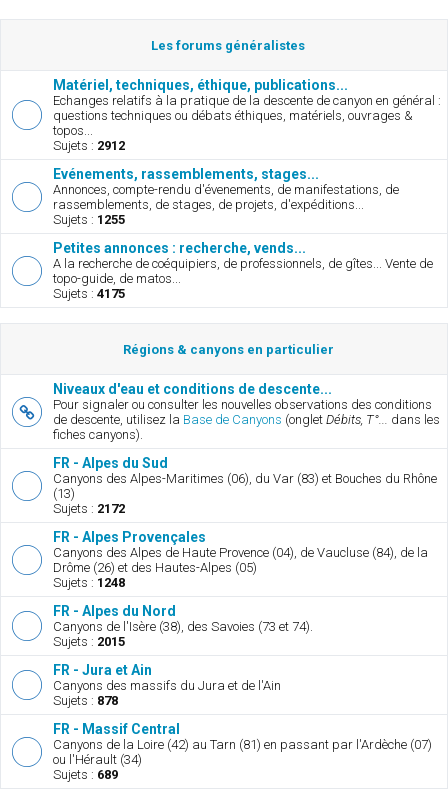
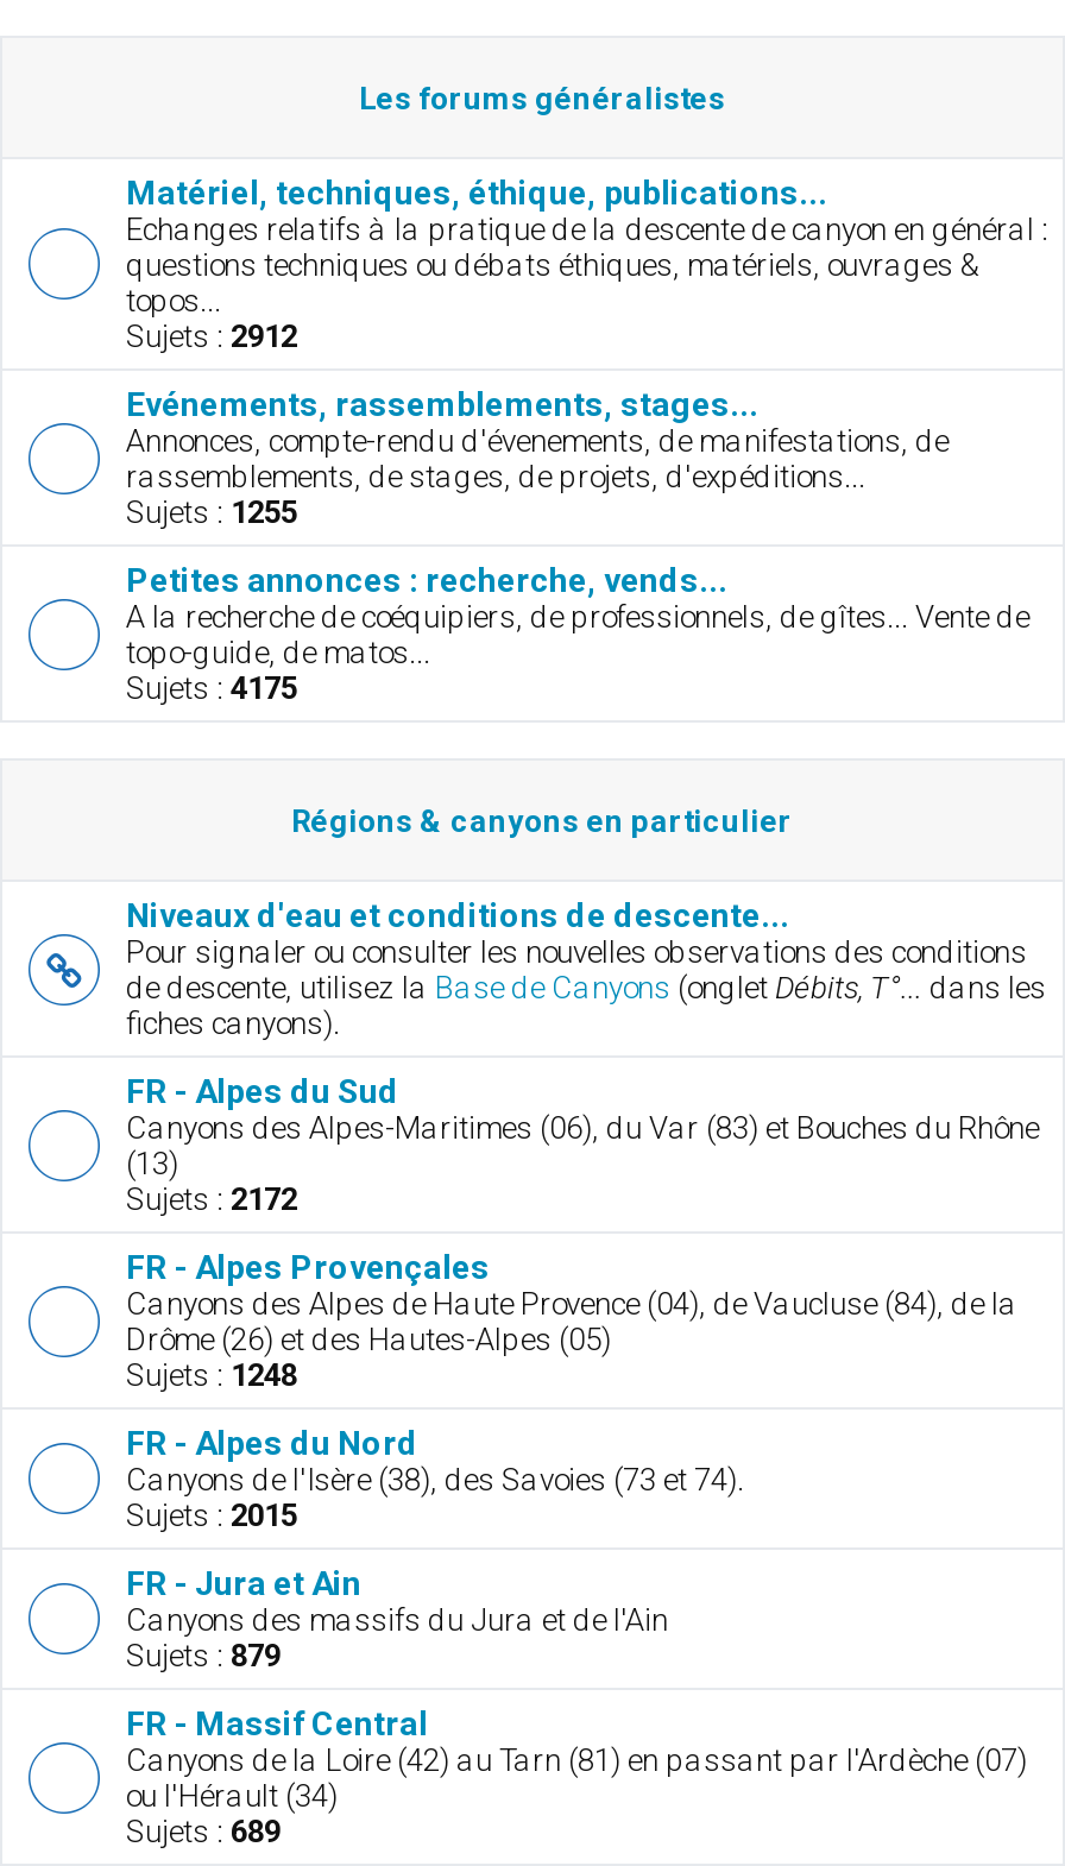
- Sujets : 878
+ Sujets : 879
